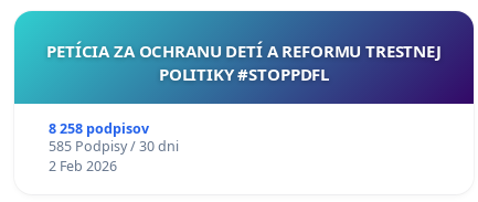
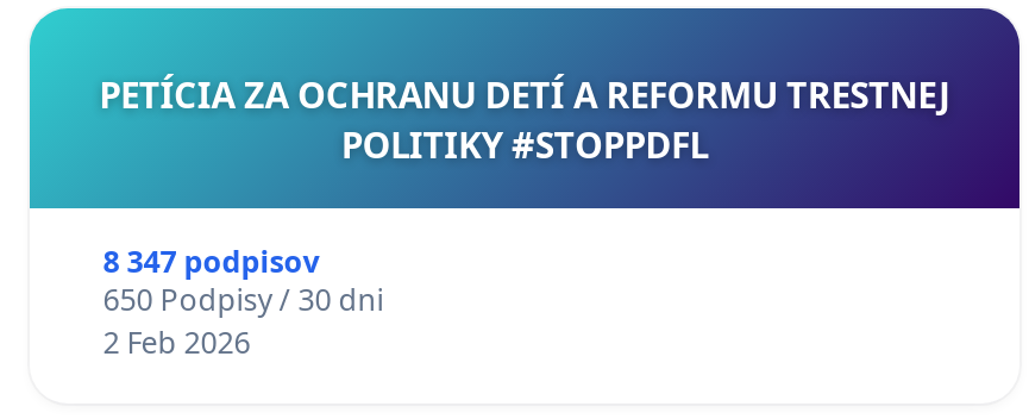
- 8 258 podpisov
+ 8 347 podpisov

- 585 Podpisy / 30 dni
+ 650 Podpisy / 30 dni
